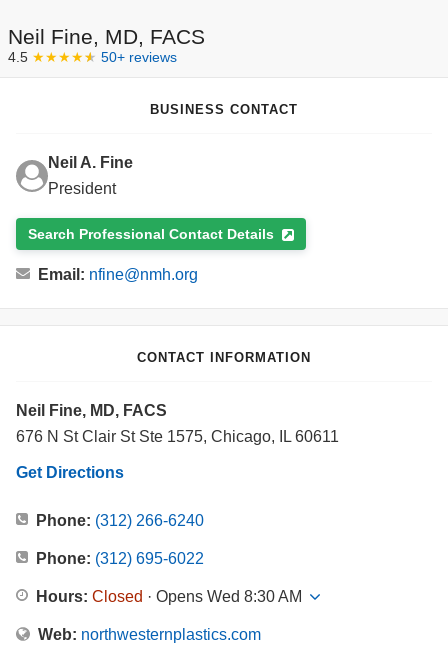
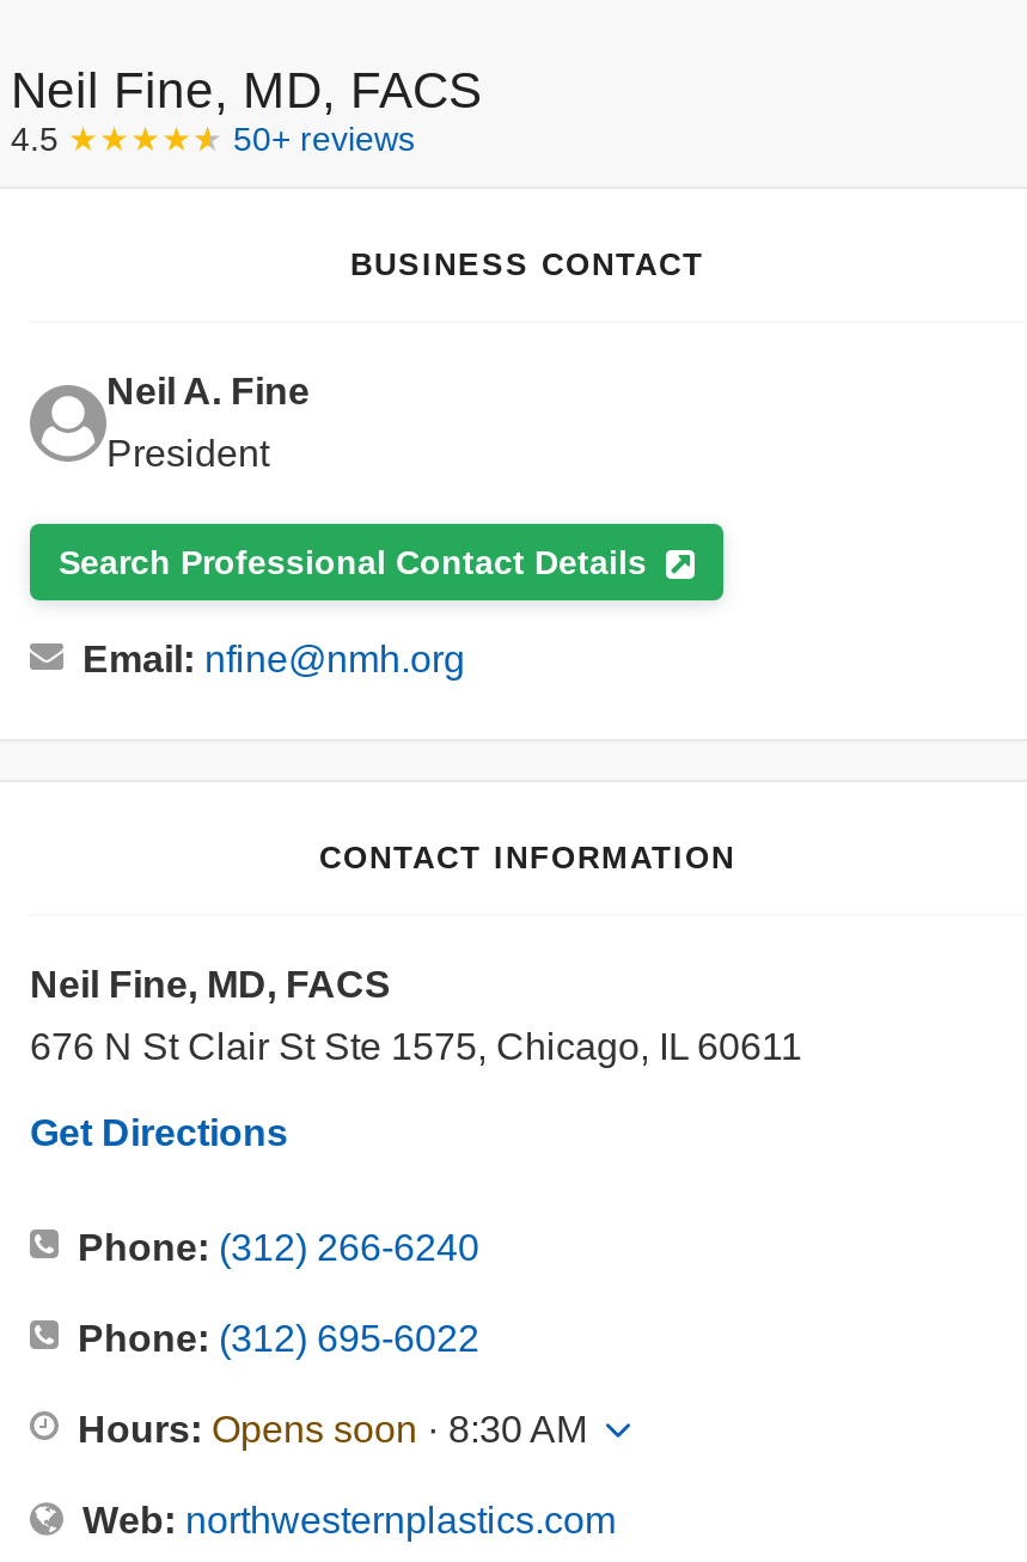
- Hours: Closed · Opens Wed 8:30 AM
+ Hours: Opens soon · 8:30 AM
